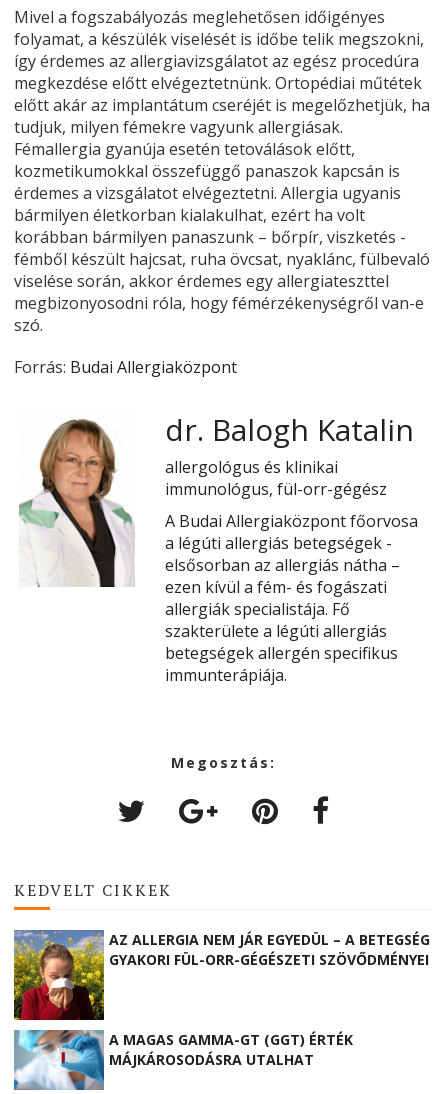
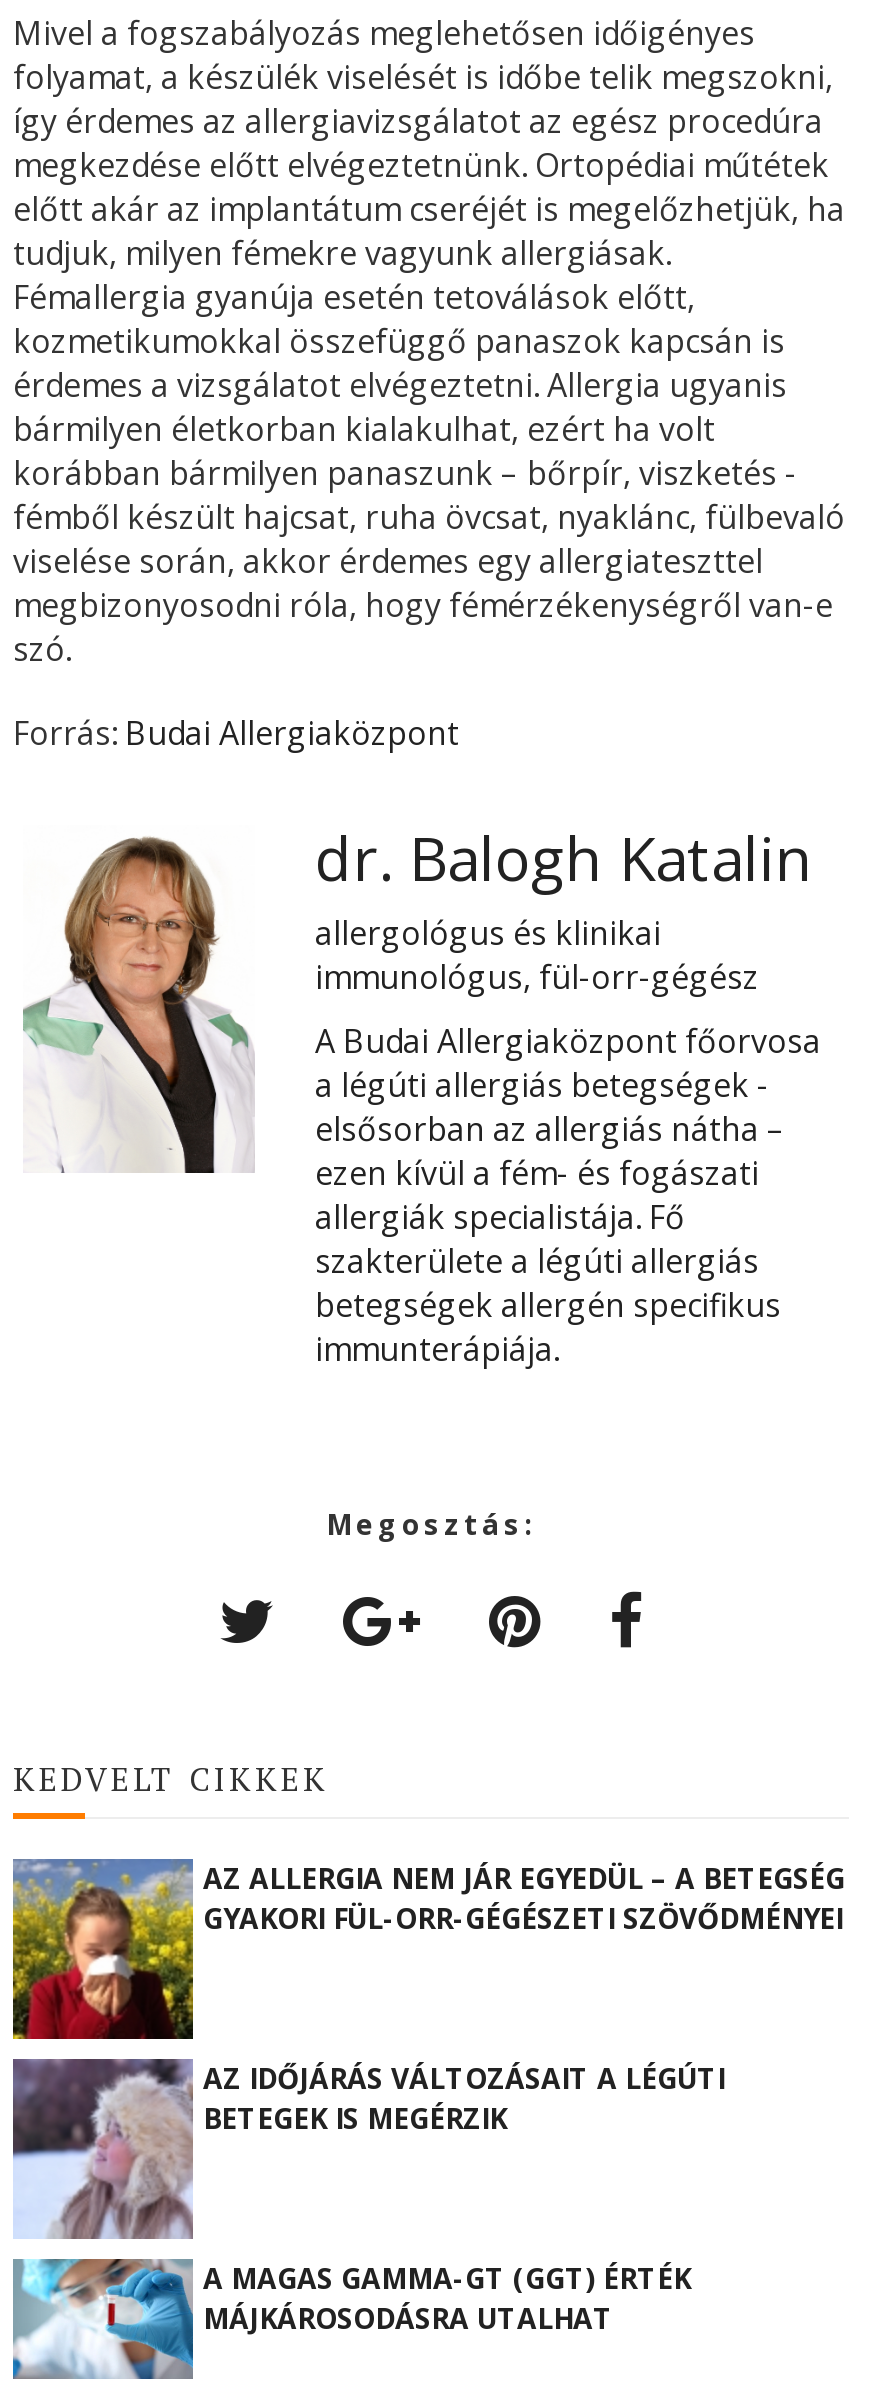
+ [image]
+ AZ IDŐJÁRÁS VÁLTOZÁSAIT A LÉGÚTI
+ BETEGEK IS MEGÉRZIK
